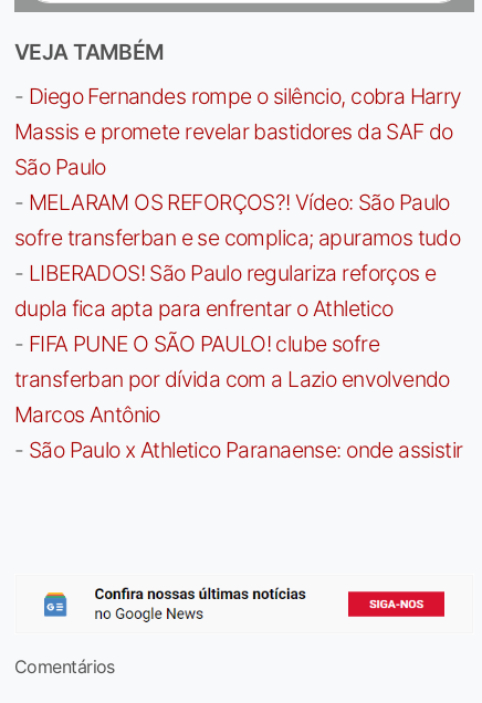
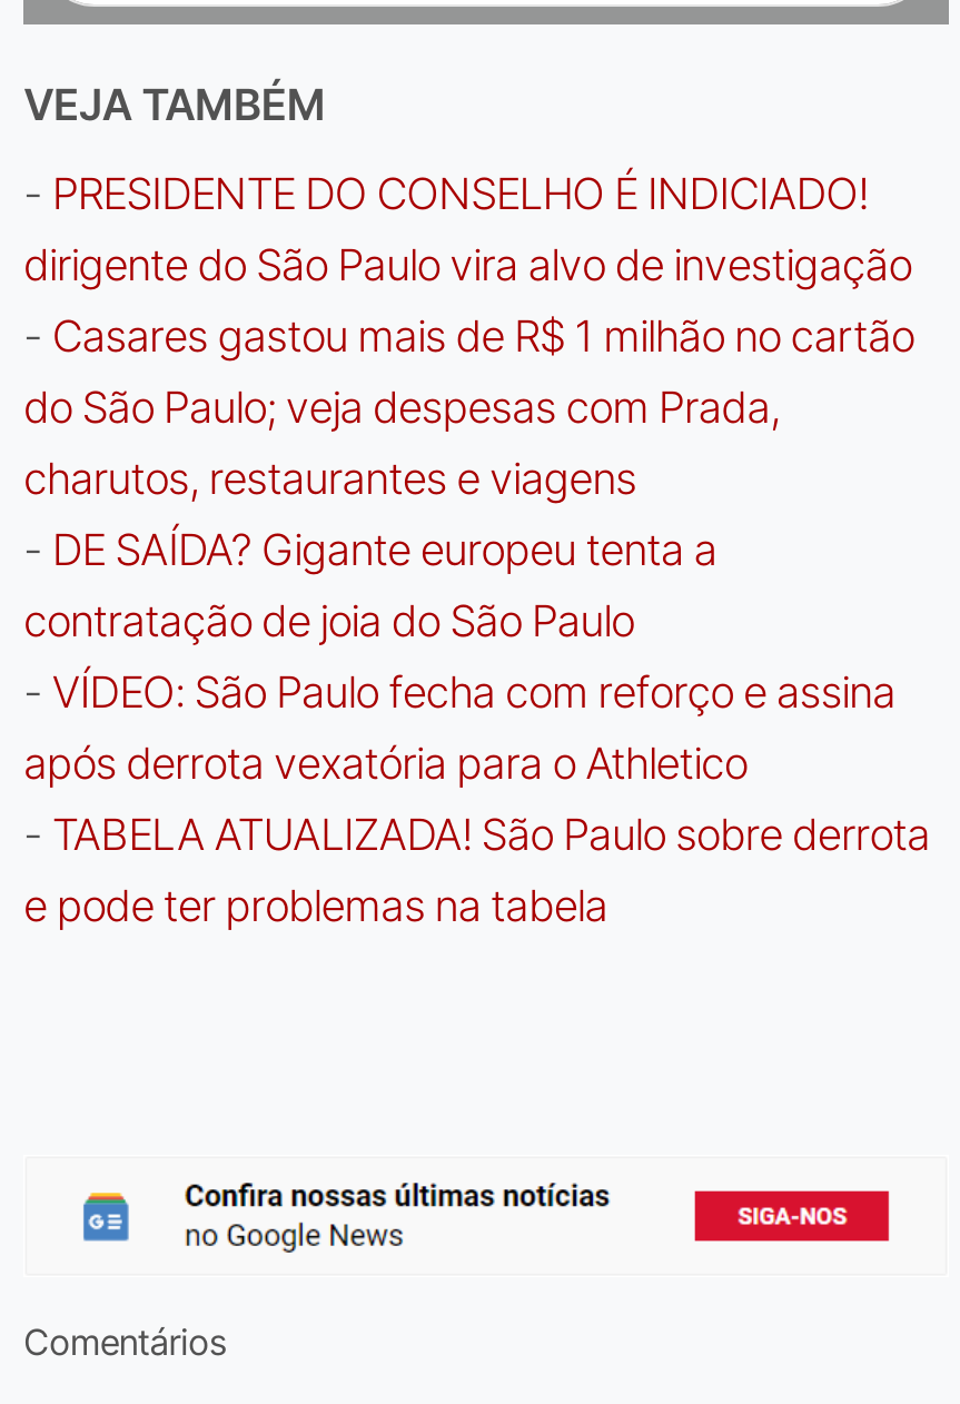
- - Diego Fernandes rompe o silêncio, cobra Harry
- Massis e promete revelar bastidores da SAF do
- São Paulo
- - MELARAM OS REFORÇOS?! Vídeo: São Paulo
- sofre transferban e se complica; apuramos tudo
- - LIBERADOS! São Paulo regulariza reforços e
- dupla fica apta para enfrentar o Athletico
- - FIFA PUNE O SÃO PAULO! clube sofre
- transferban por dívida com a Lazio envolvendo
- Marcos Antônio
- - São Paulo x Athletico Paranaense: onde assistir
+ - PRESIDENTE DO CONSELHO É INDICIADO!
+ dirigente do São Paulo vira alvo de investigação
+ - Casares gastou mais de R$ 1 milhão no cartão
+ do São Paulo; veja despesas com Prada,
+ charutos, restaurantes e viagens
+ - DE SAÍDA? Gigante europeu tenta a
+ contratação de joia do São Paulo
+ - VÍDEO: São Paulo fecha com reforço e assina
+ após derrota vexatória para o Athletico
+ - TABELA ATUALIZADA! São Paulo sobre derrota
+ e pode ter problemas na tabela
